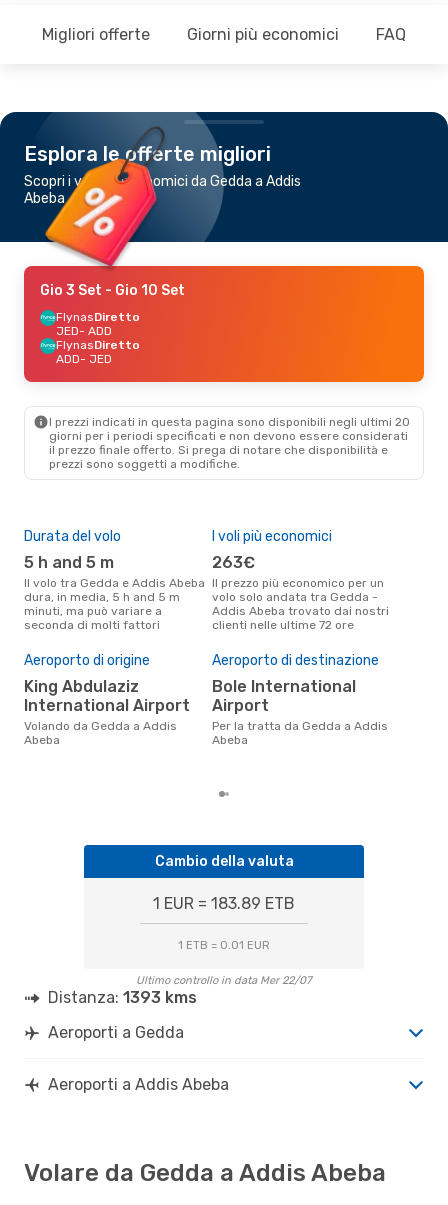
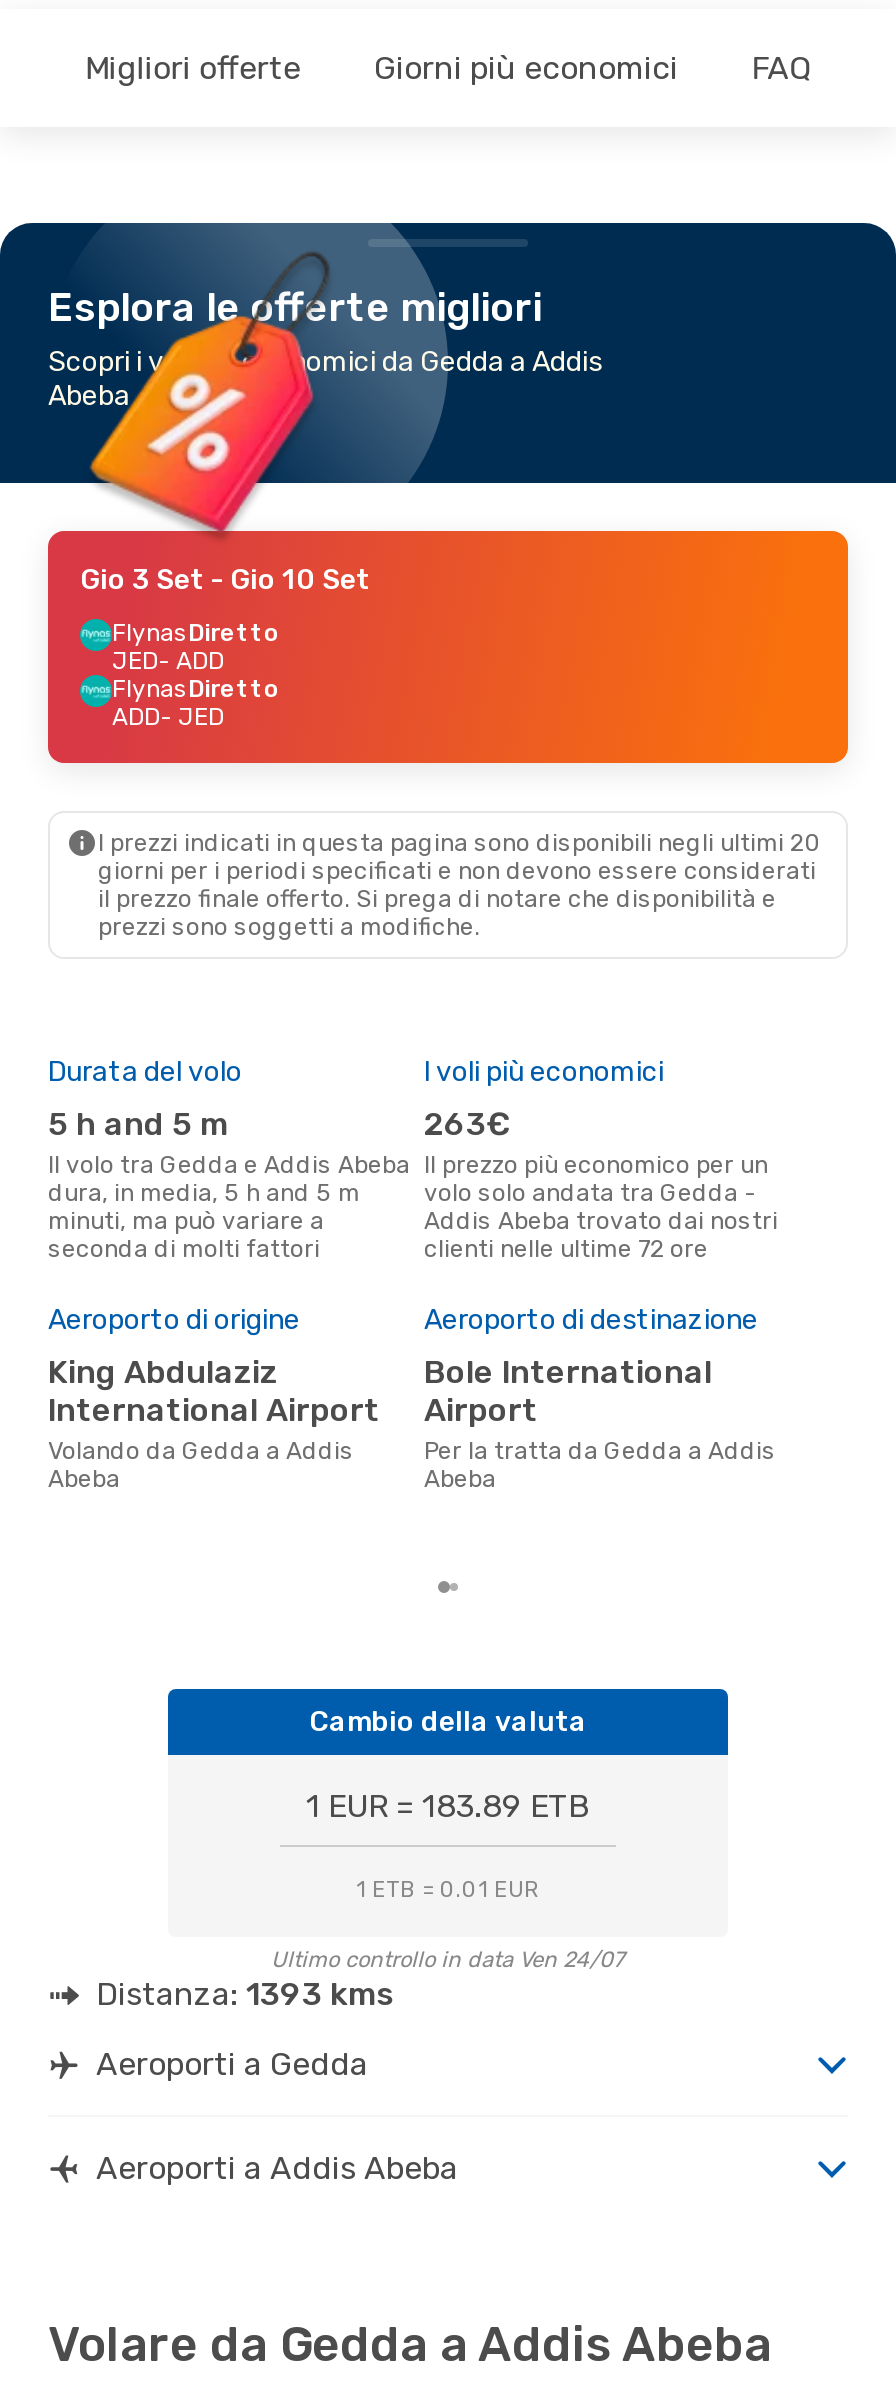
- Ultimo controllo in data Mer 22/07
+ Ultimo controllo in data Ven 24/07
